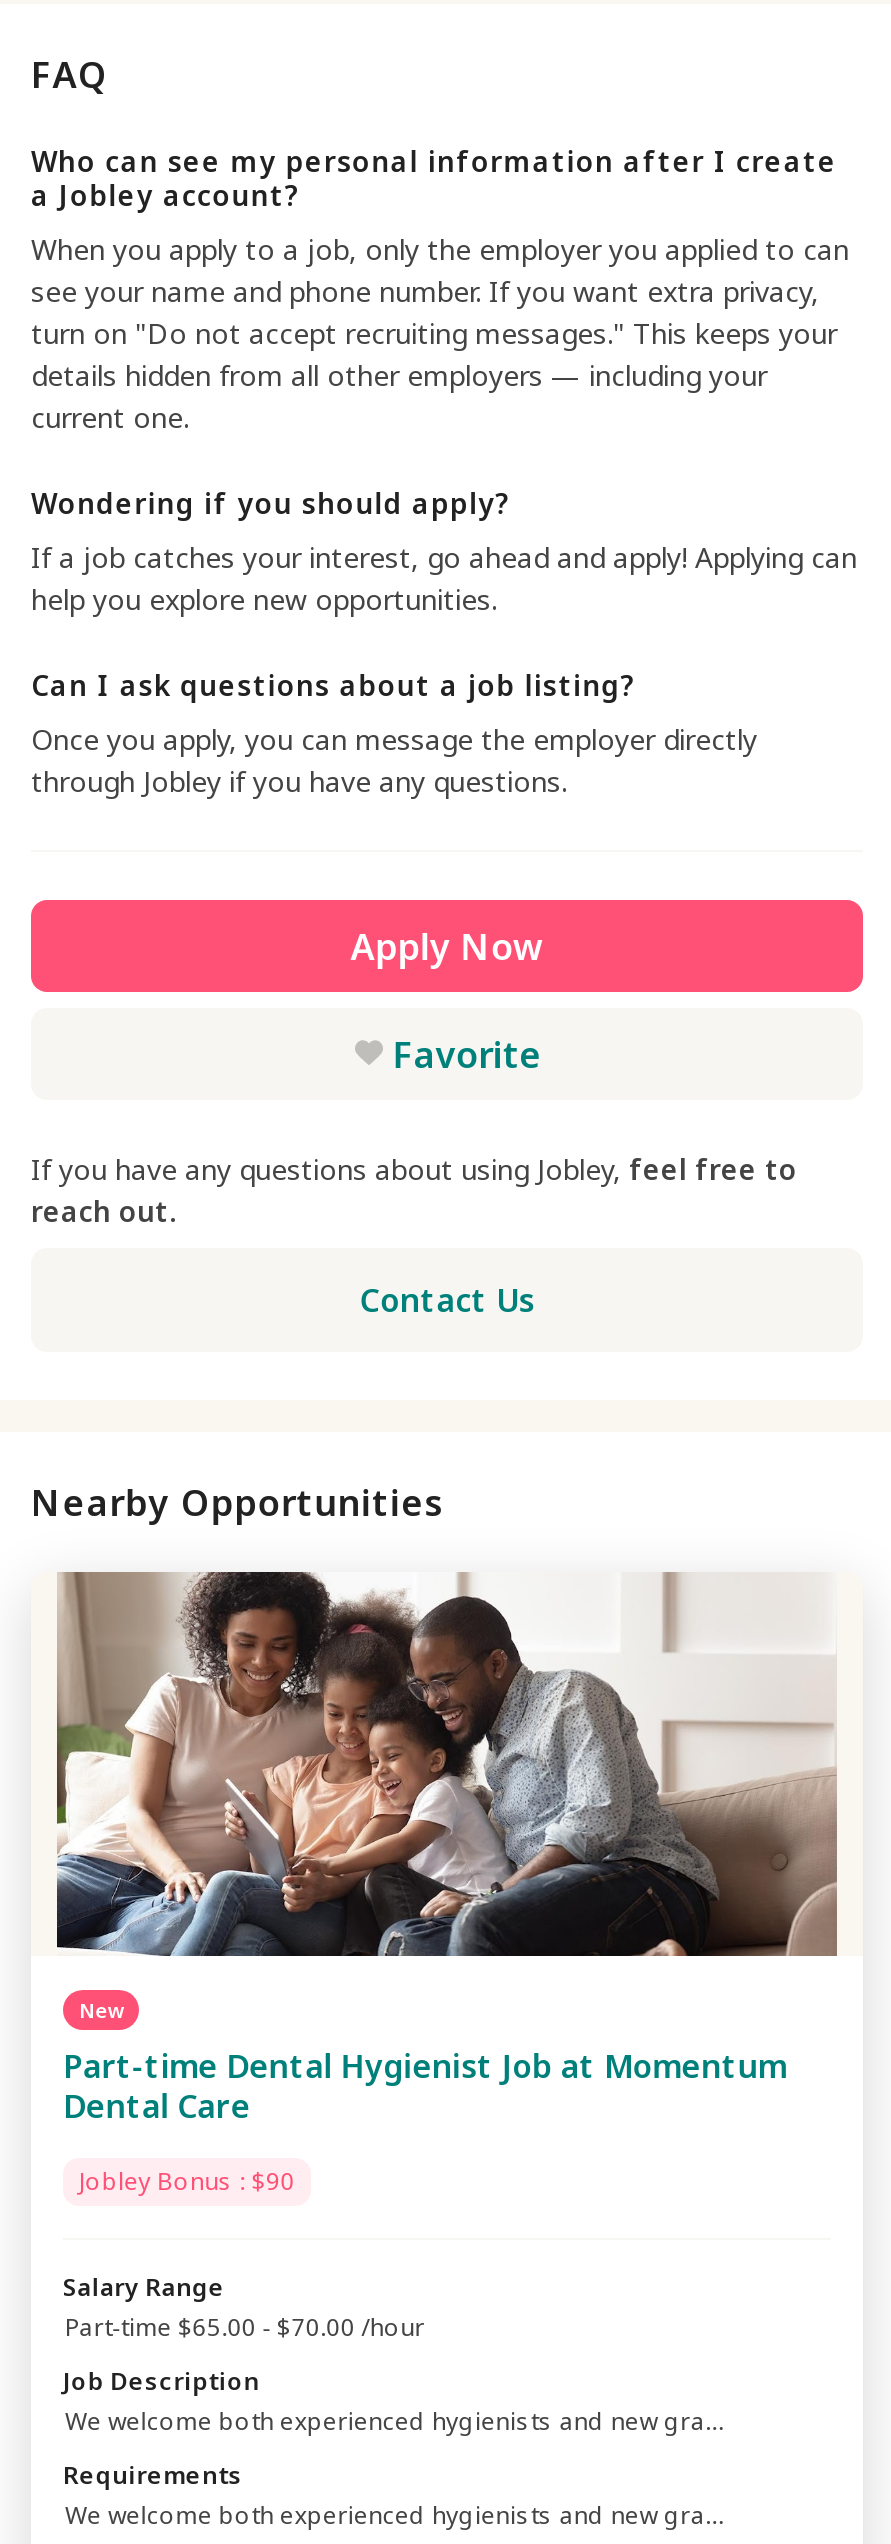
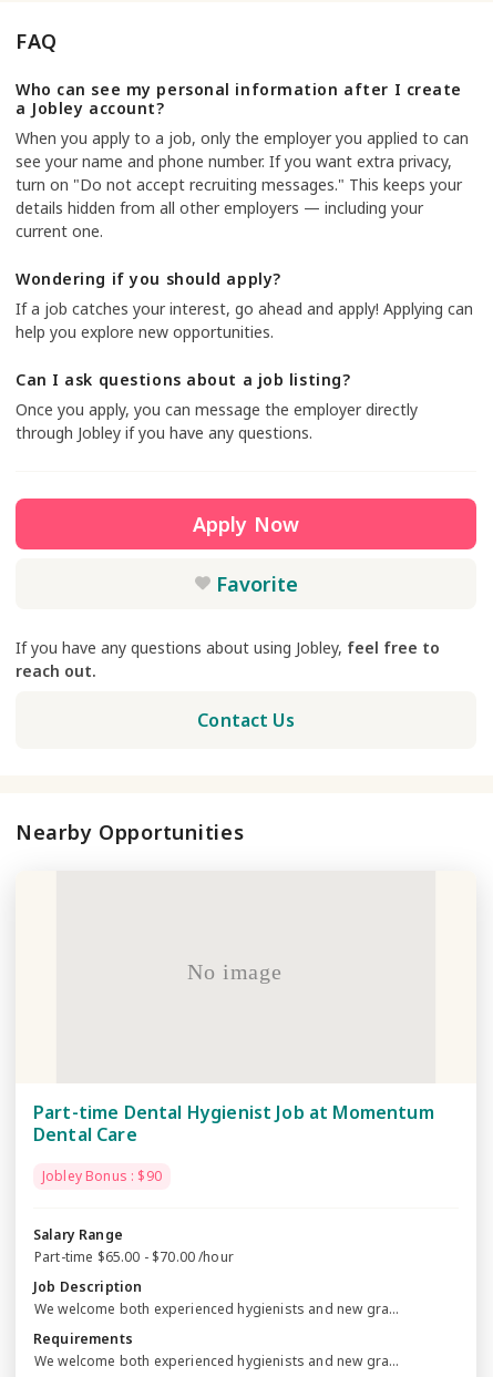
- [image]

- New
+ No image
